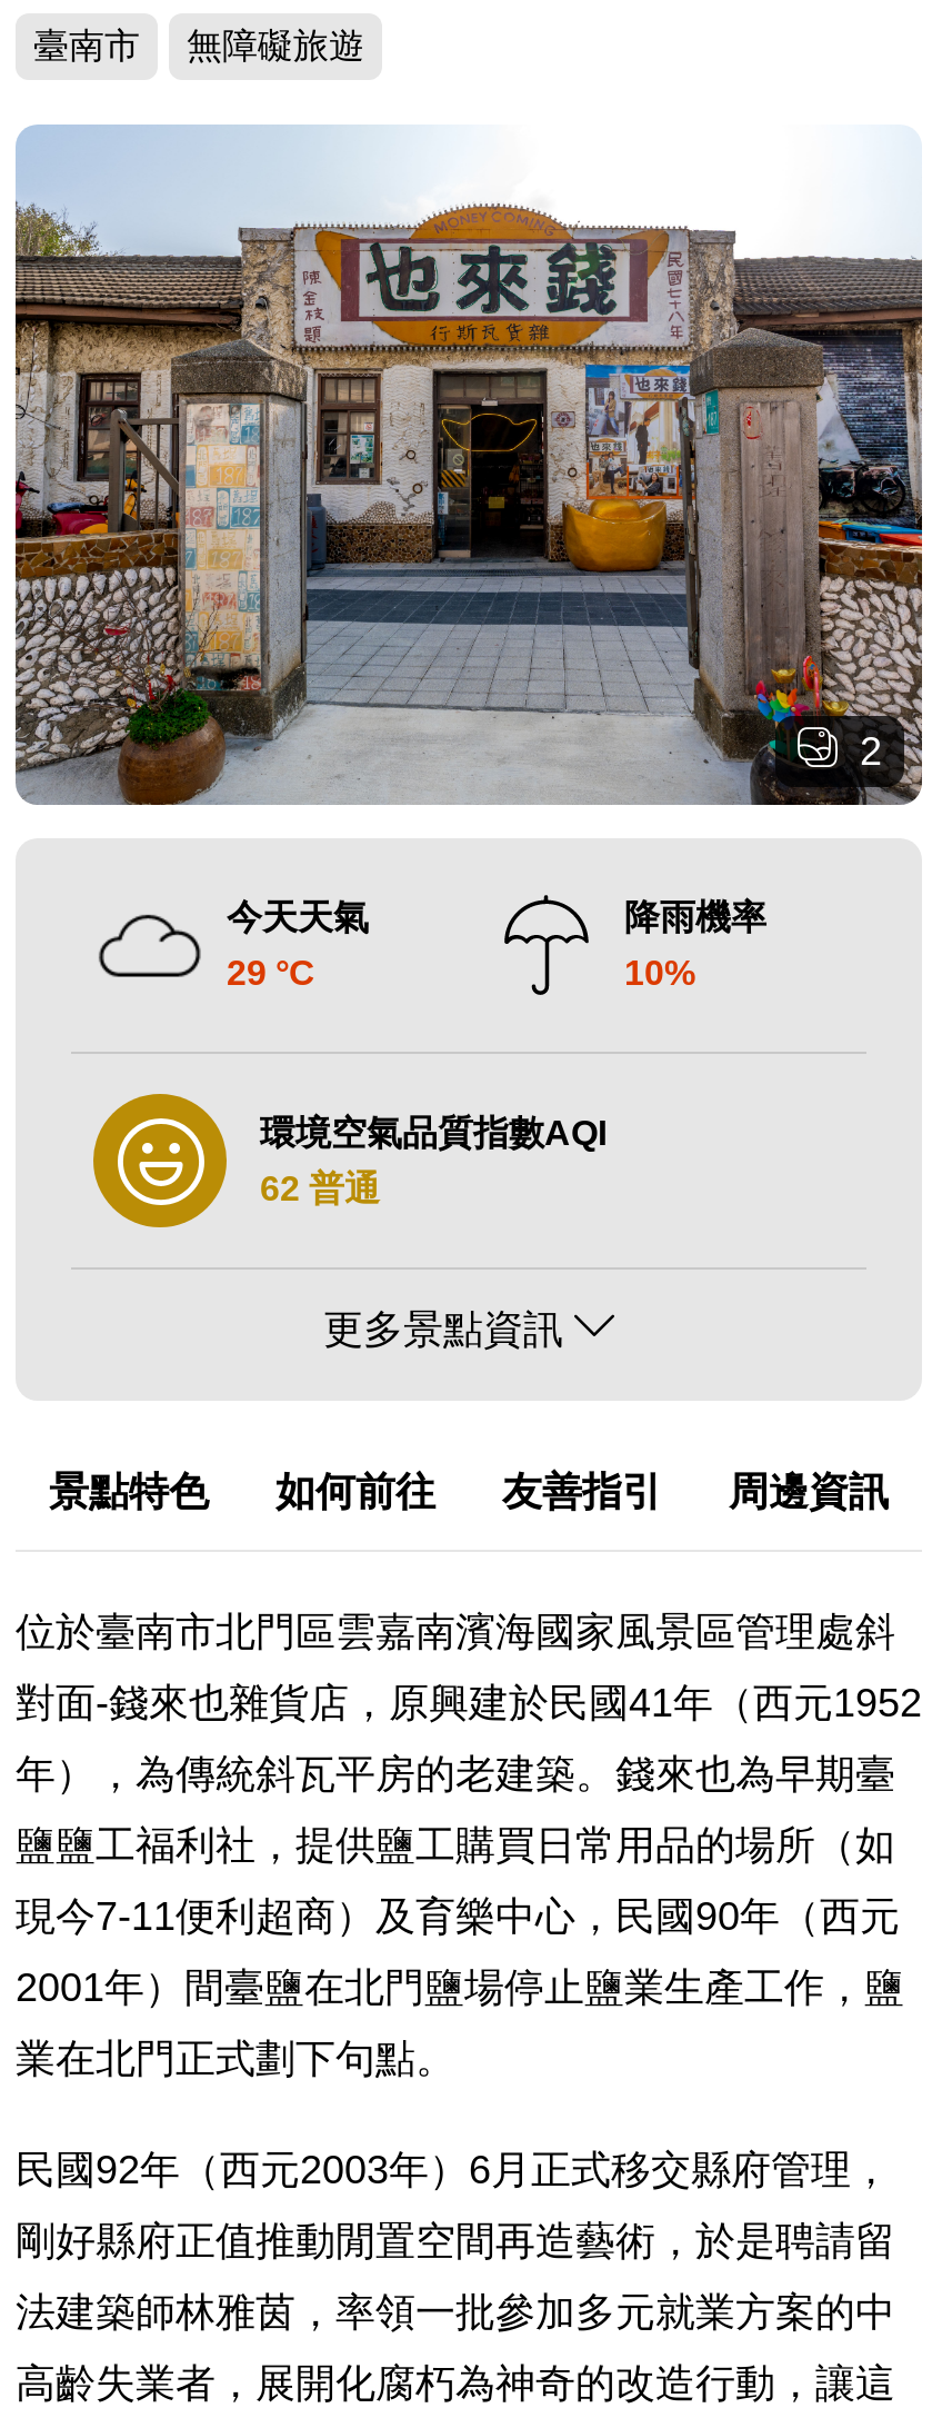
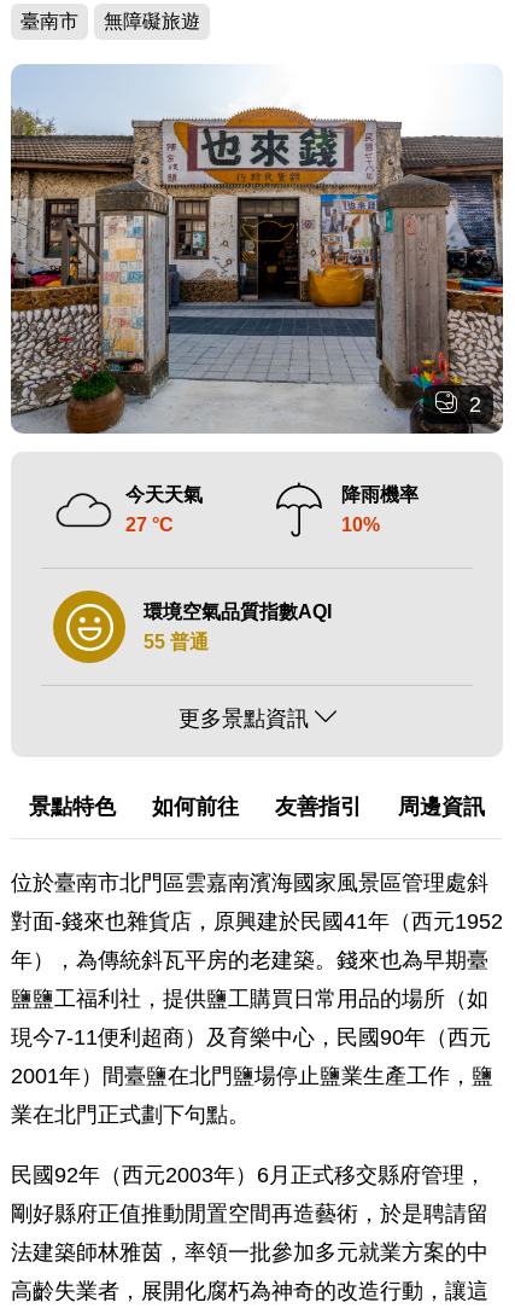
- 29 °C
+ 27 °C

- 62 普通
+ 55 普通
